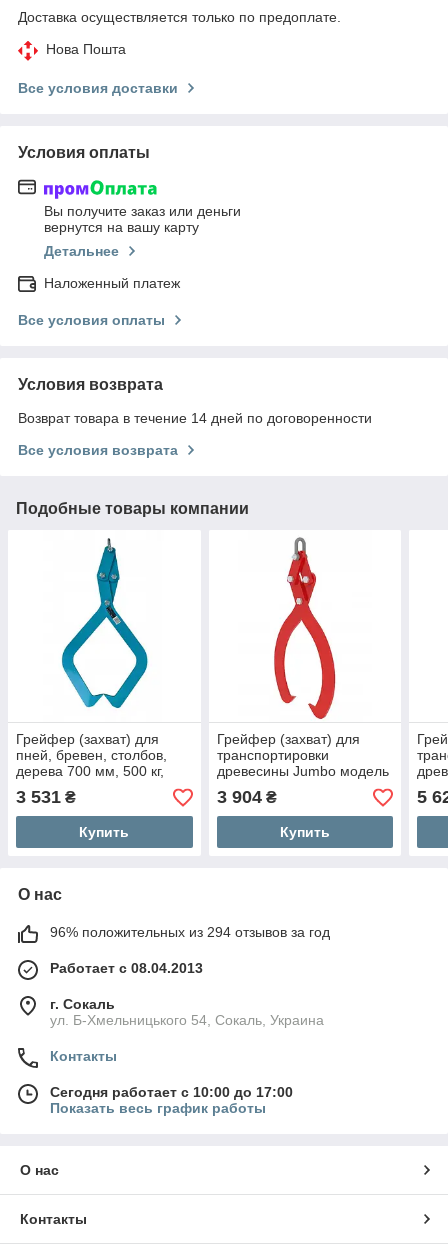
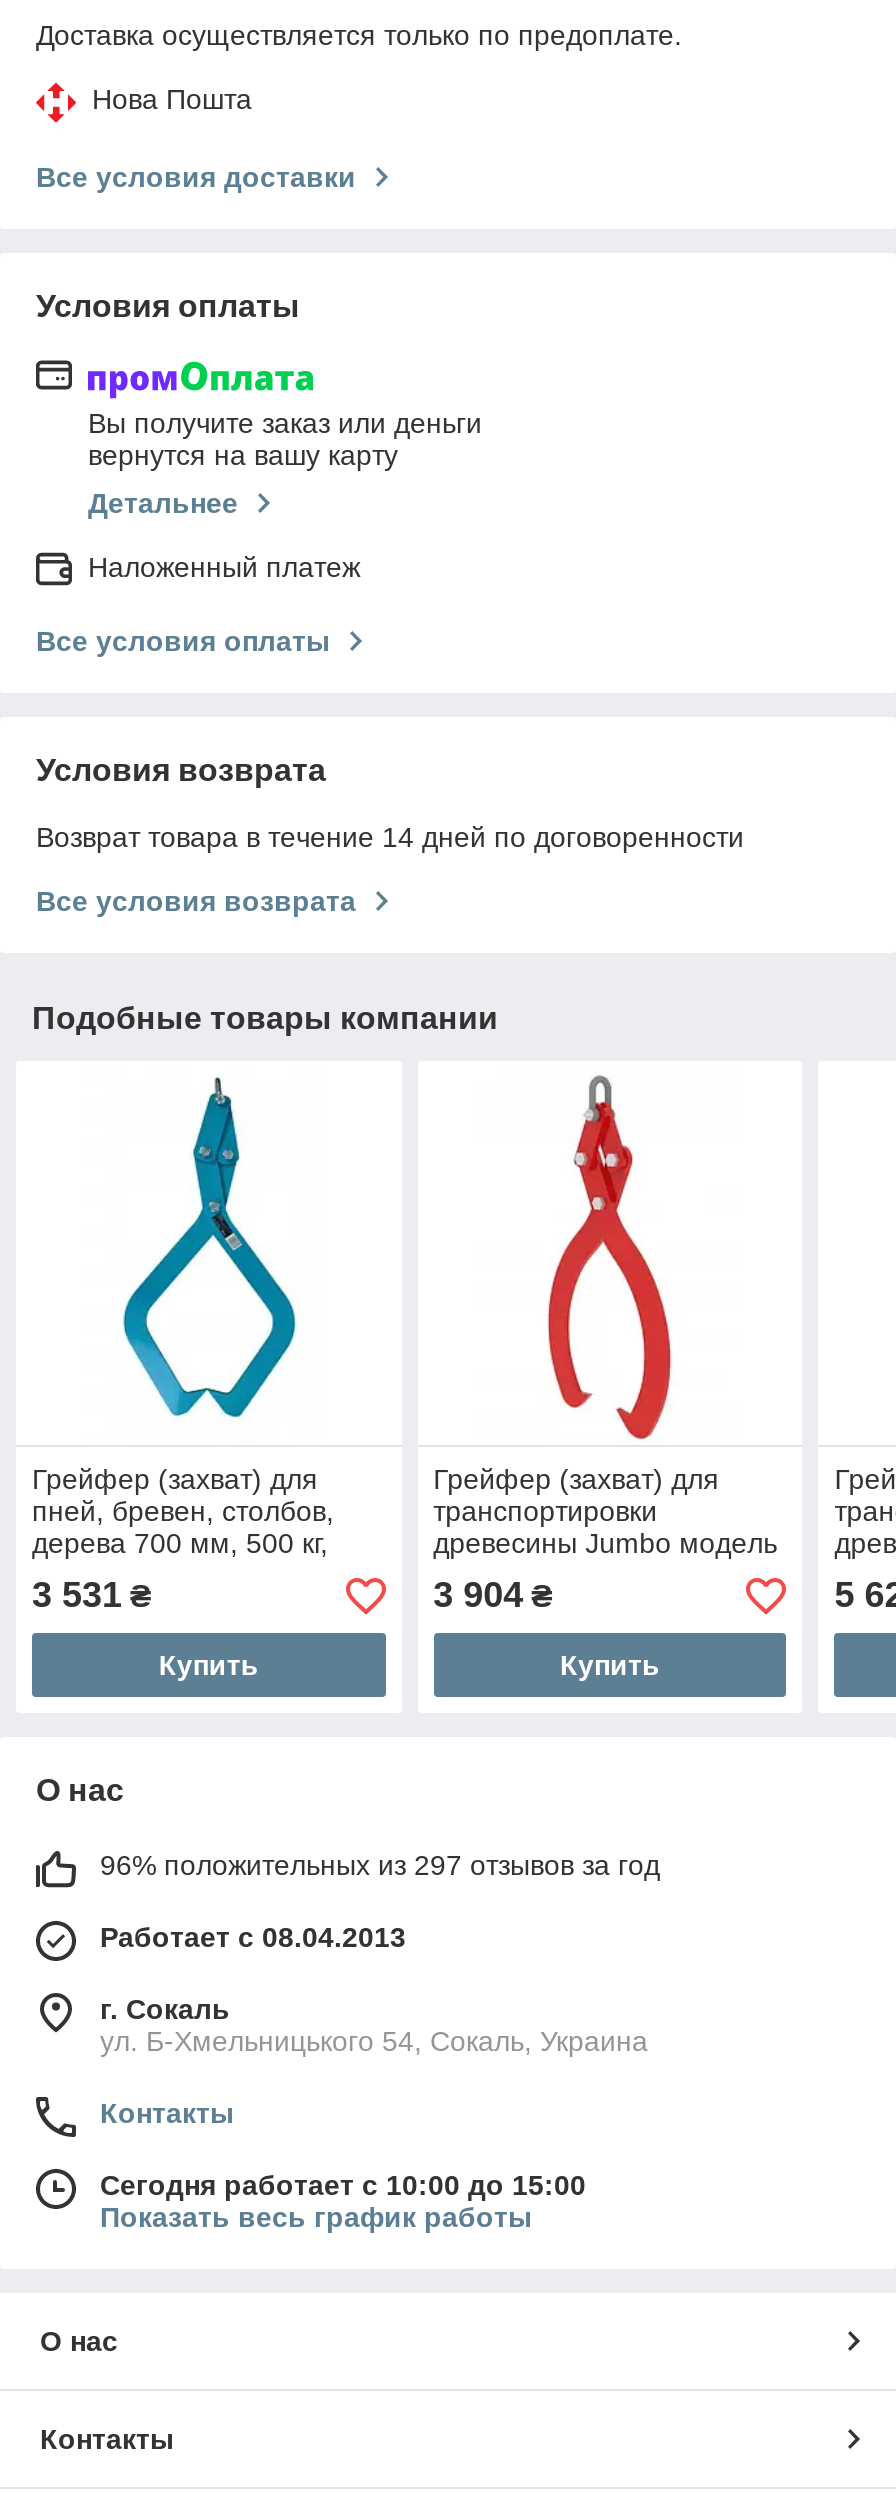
- 96% положительных из 294 отзывов за год
+ 96% положительных из 297 отзывов за год

- Сегодня работает с 10:00 до 17:00
+ Сегодня работает с 10:00 до 15:00
